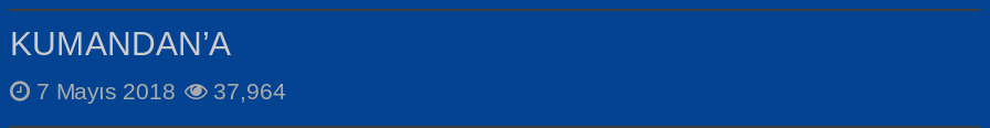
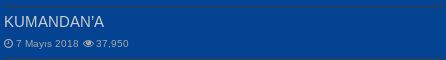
- 7 Mayıs 2018 37,964
+ 7 Mayıs 2018 37,950
